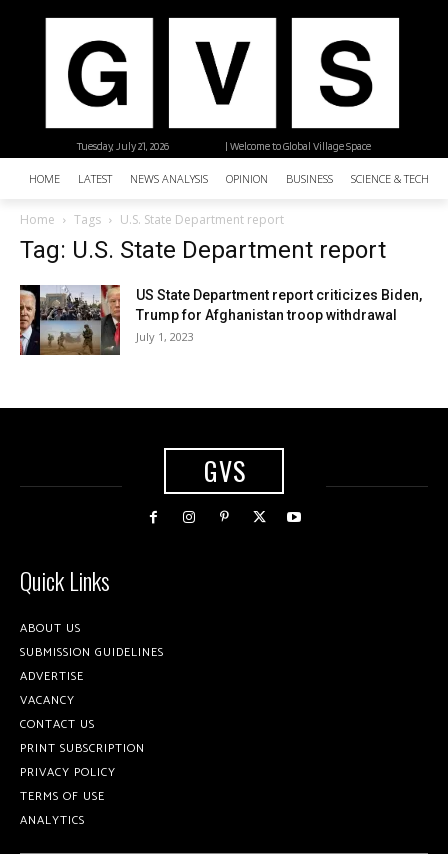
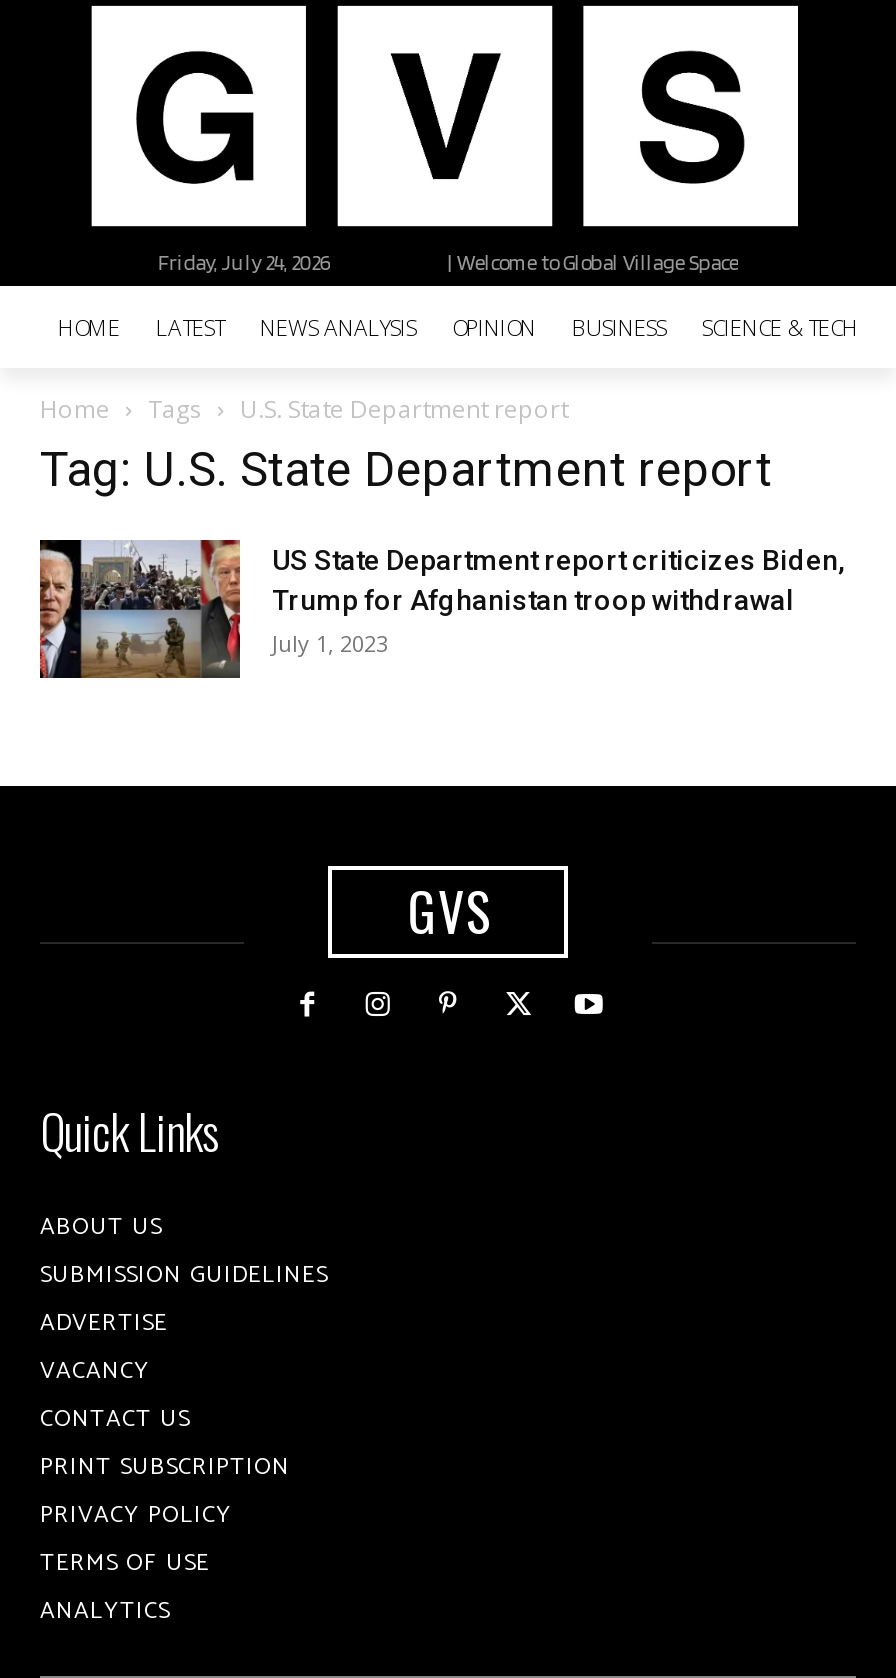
- Tuesday, July 21, 2026
+ Friday, July 24, 2026
